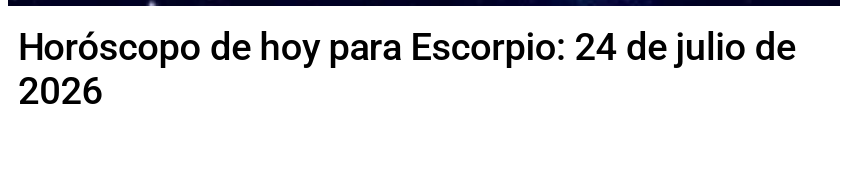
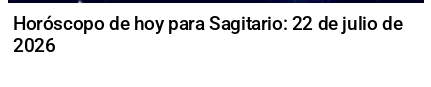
- Horóscopo de hoy para Escorpio: 24 de julio de
+ Horóscopo de hoy para Sagitario: 22 de julio de
